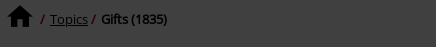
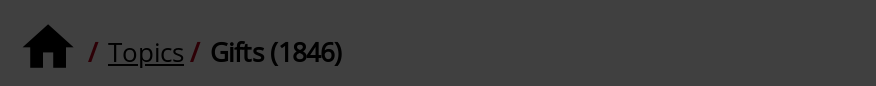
- Topics Gifts (1835)
+ Topics Gifts (1846)
